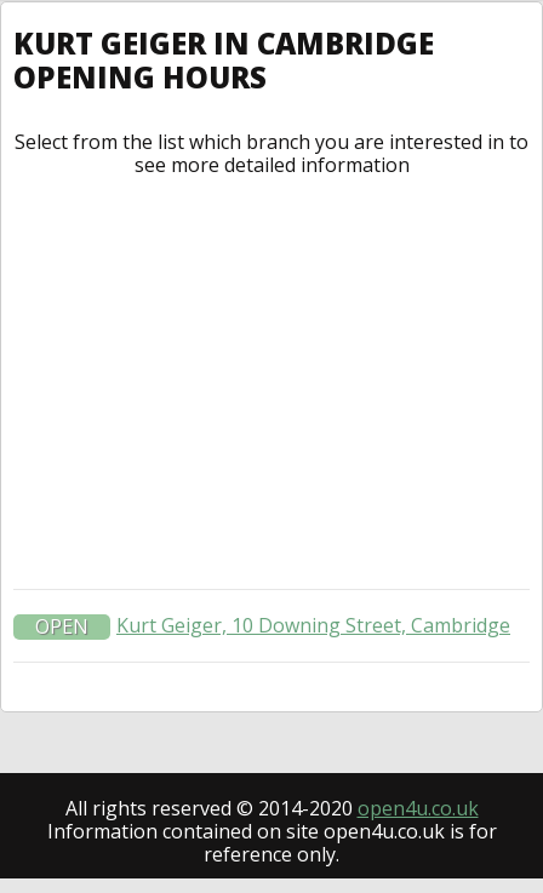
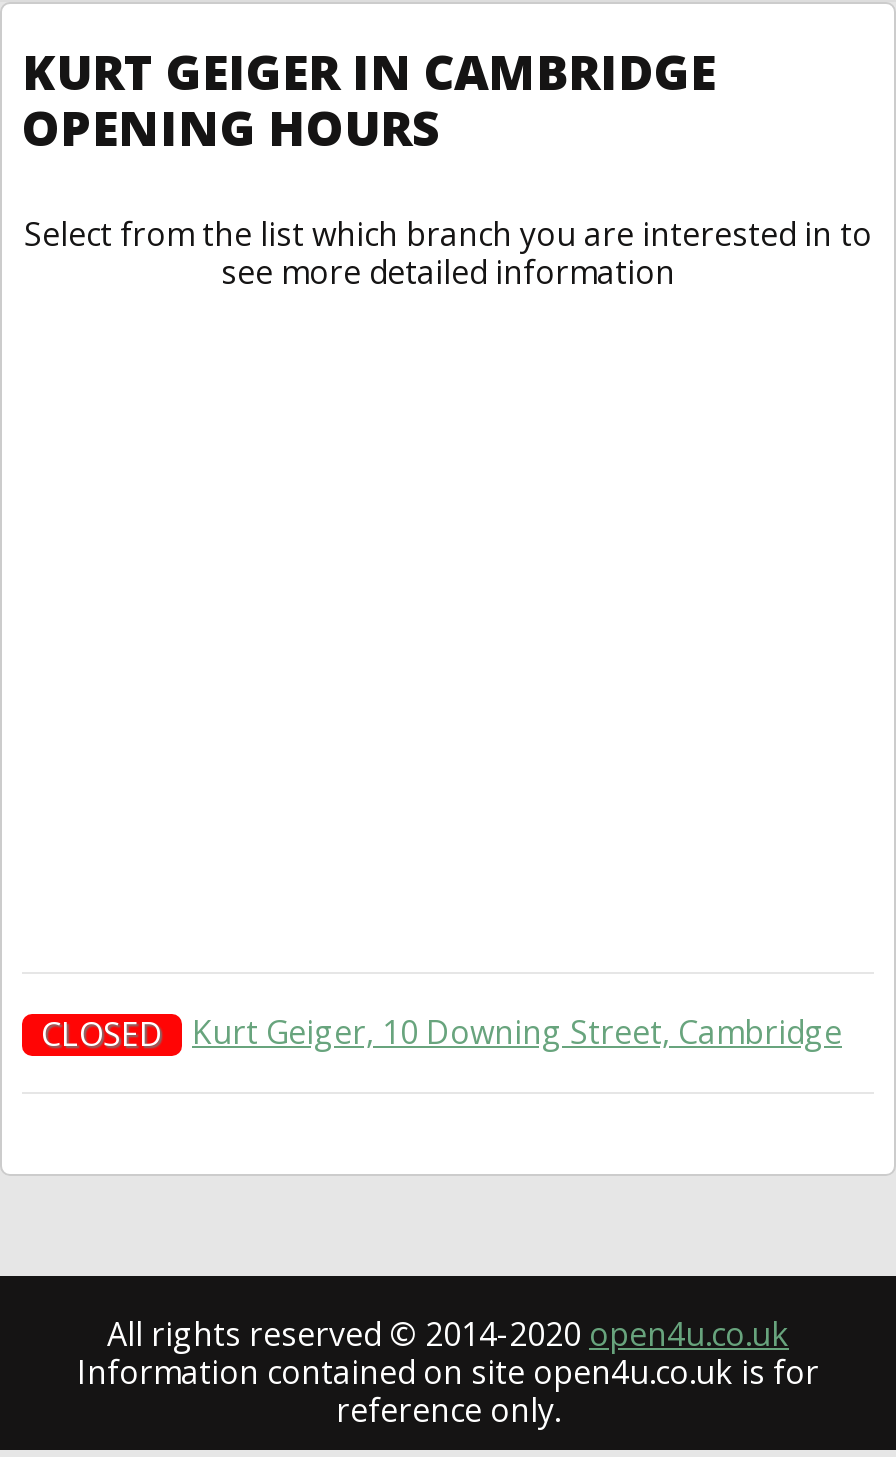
- OPEN
+ CLOSED
